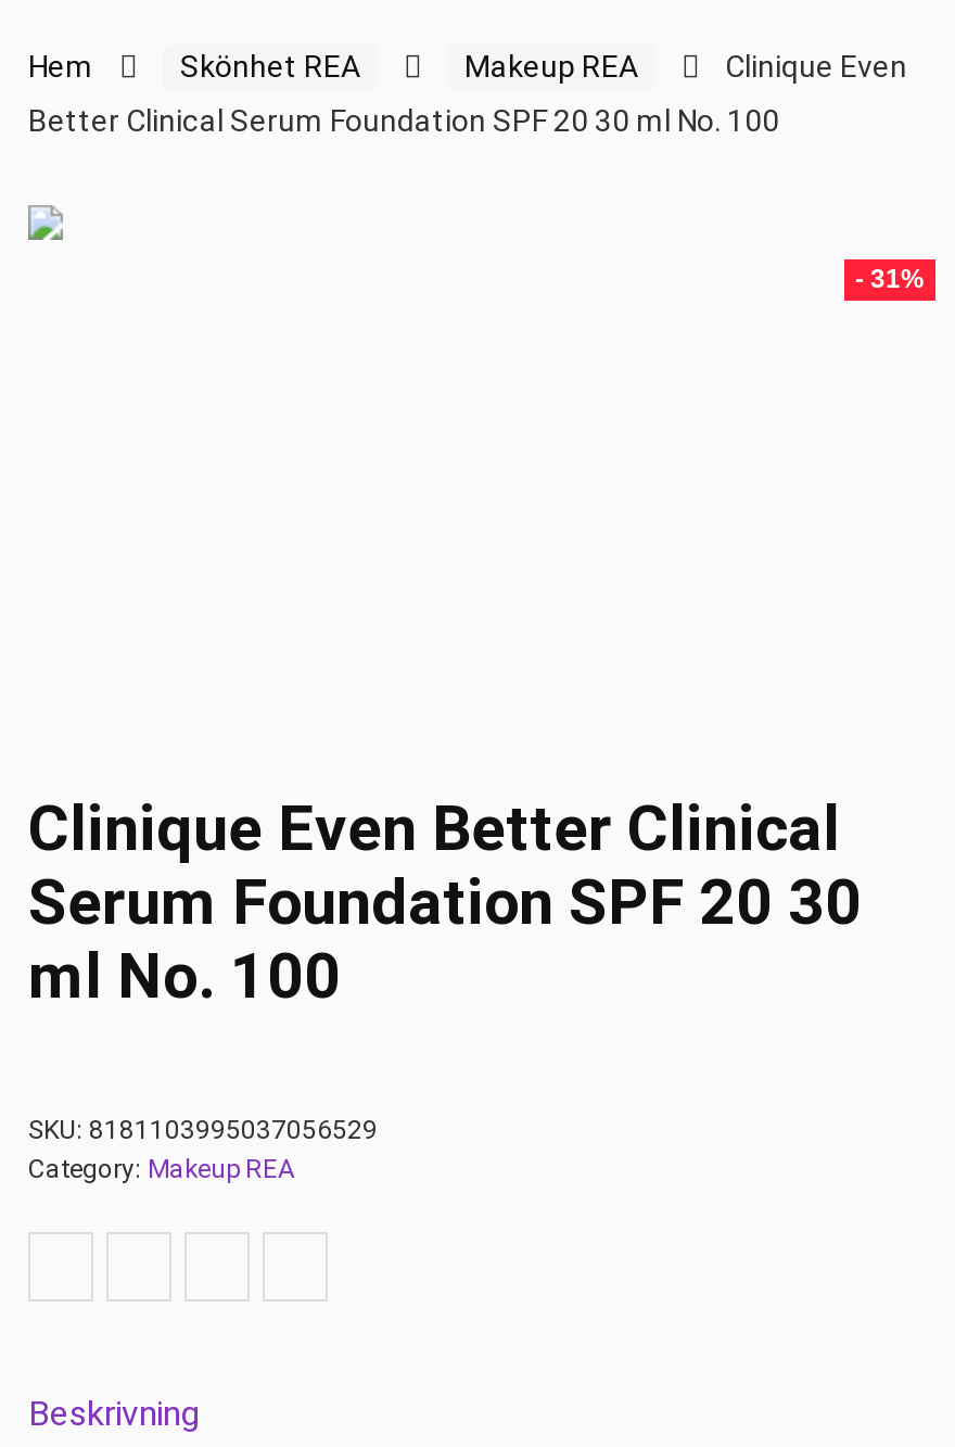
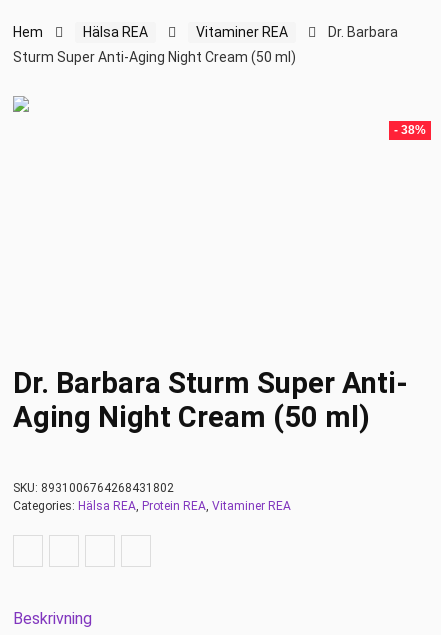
- Skönhet REA
- Makeup REA
- Clinique Even
+ Hälsa REA
+ Vitaminer REA
+ Dr. Barbara

- Better Clinical Serum Foundation SPF 20 30 ml No. 100
+ Sturm Super Anti-Aging Night Cream (50 ml)

- - 31%
+ - 38%

- Clinique Even Better Clinical
- Serum Foundation SPF 20 30
- ml No. 100
+ Dr. Barbara Sturm Super Anti-
+ Aging Night Cream (50 ml)

- SKU: 8181103995037056529
- Category: Makeup REA
+ SKU: 8931006764268431802
+ Categories: Hälsa REA, Protein REA, Vitaminer REA
